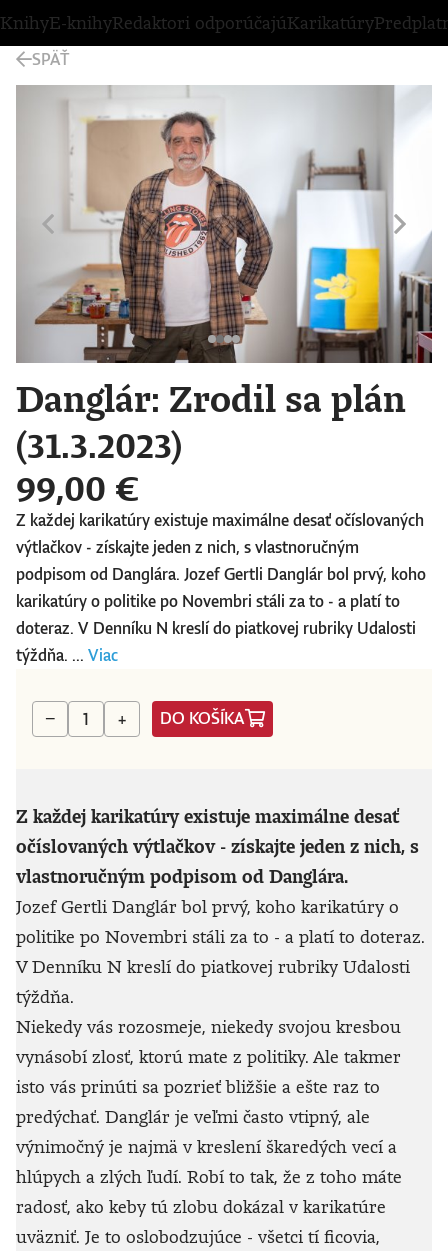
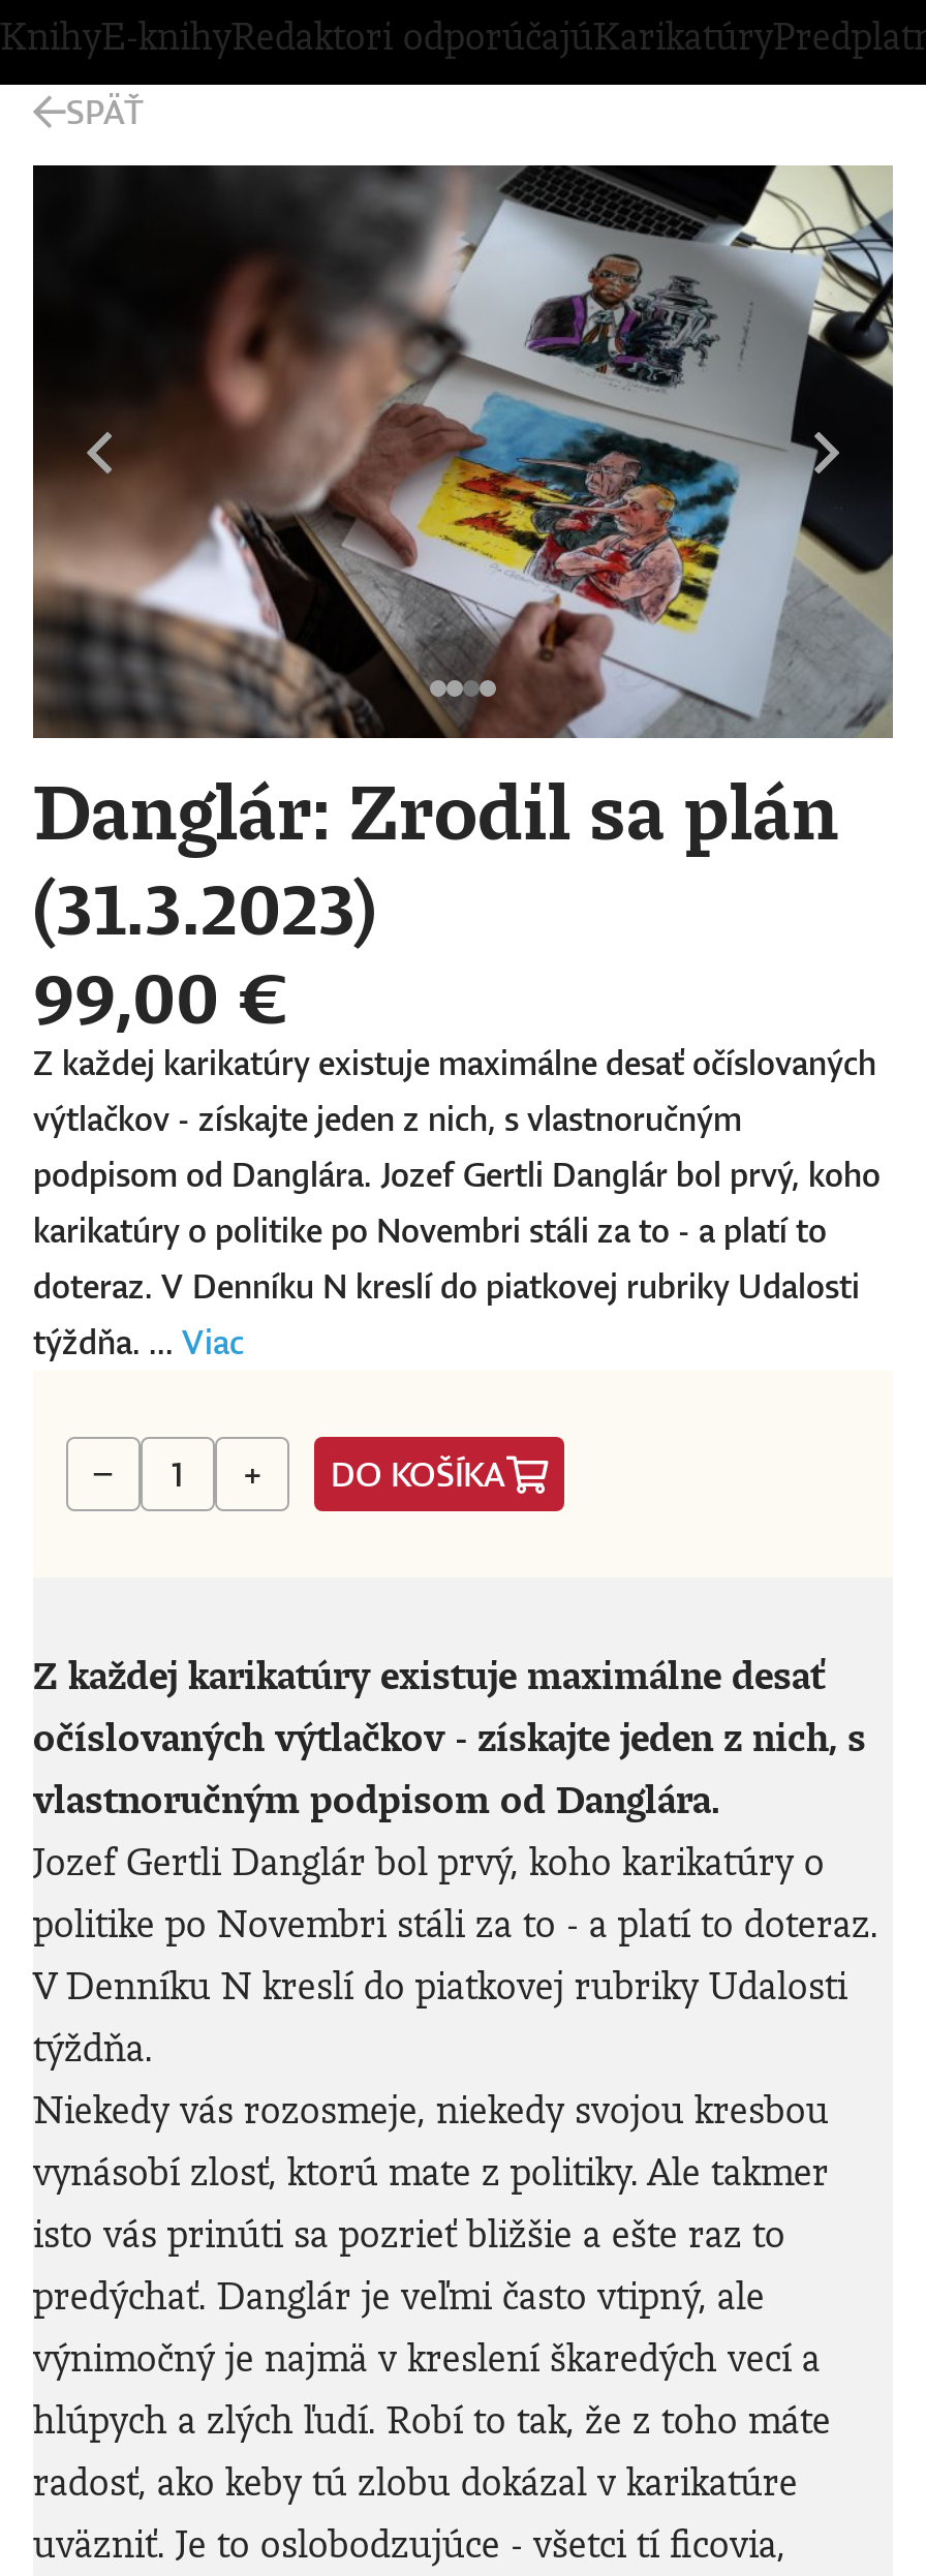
- [image]
+ [image]
